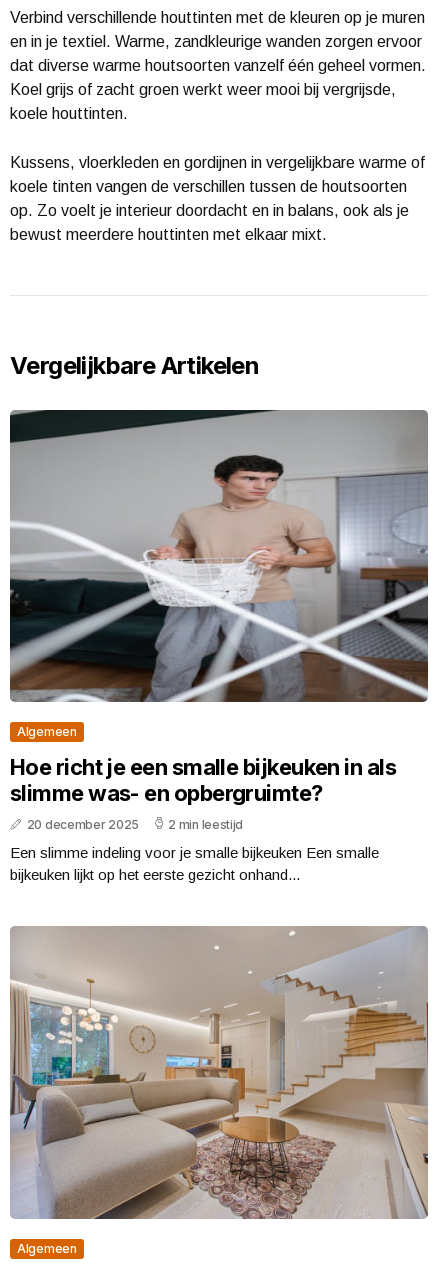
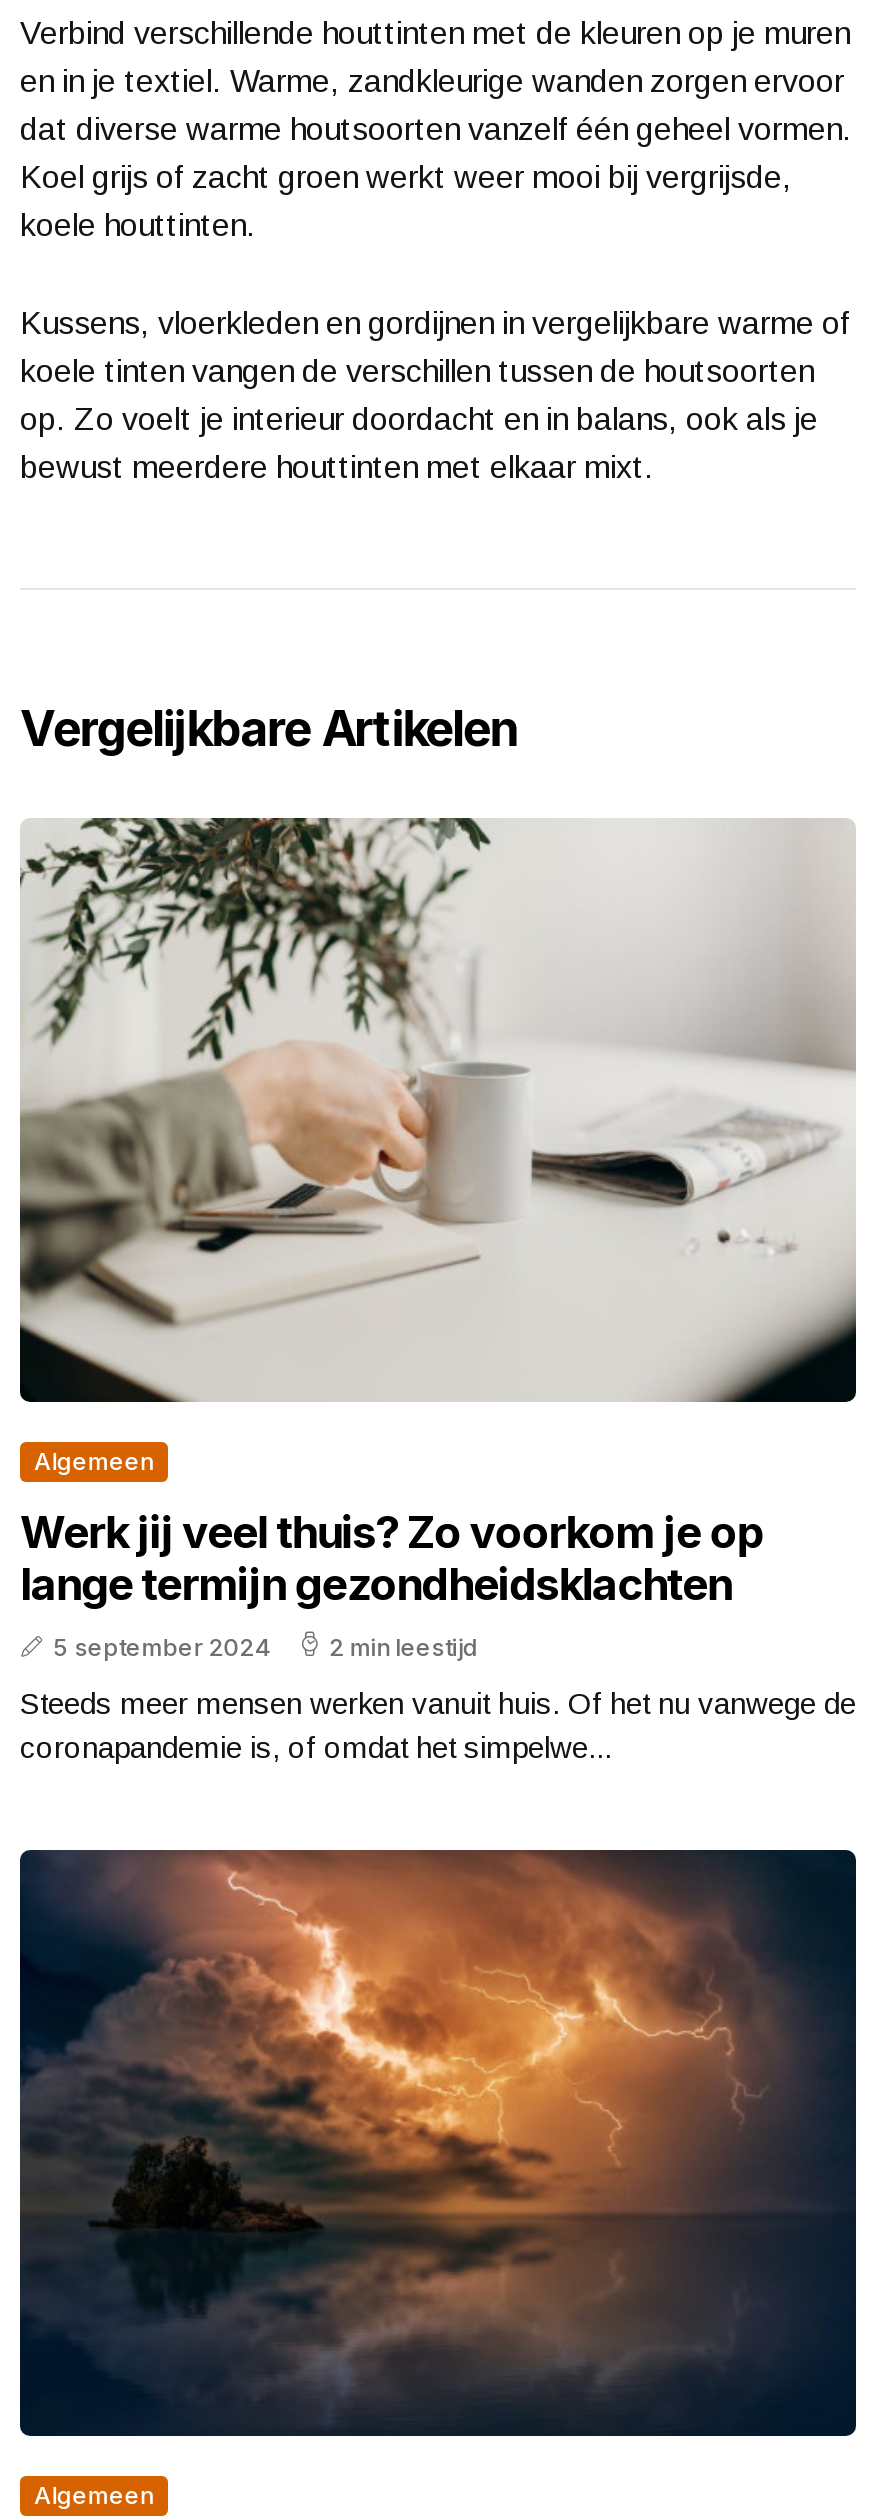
- [image]
+ [image]

- Hoe richt je een smalle bijkeuken in als
- slimme was- en opbergruimte?
- 20 december 2025
+ Werk jij veel thuis? Zo voorkom je op
+ lange termijn gezondheidsklachten
+ 5 september 2024

- Een slimme indeling voor je smalle bijkeuken Een smalle
- bijkeuken lijkt op het eerste gezicht onhand...
+ Steeds meer mensen werken vanuit huis. Of het nu vanwege de
+ coronapandemie is, of omdat het simpelwe...

- [image]
+ [image]
